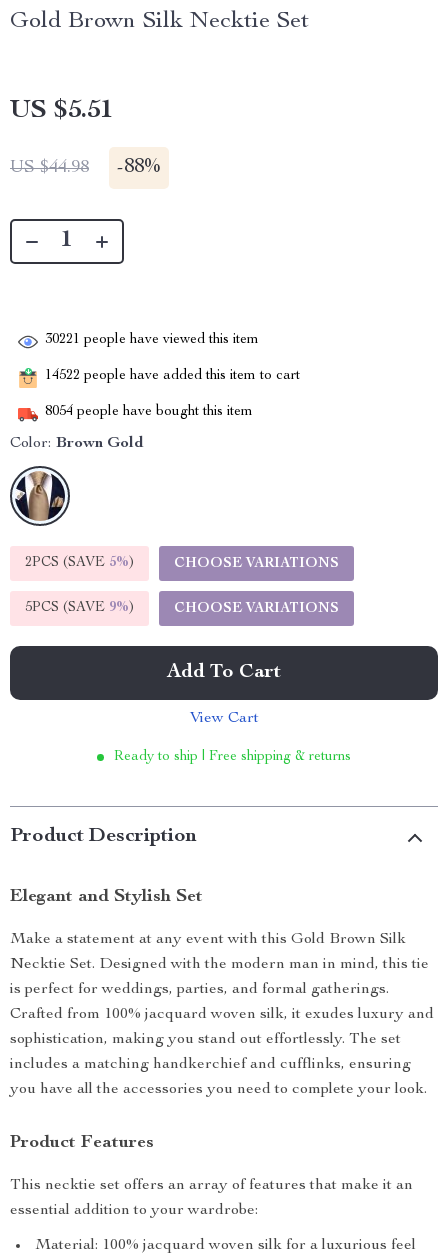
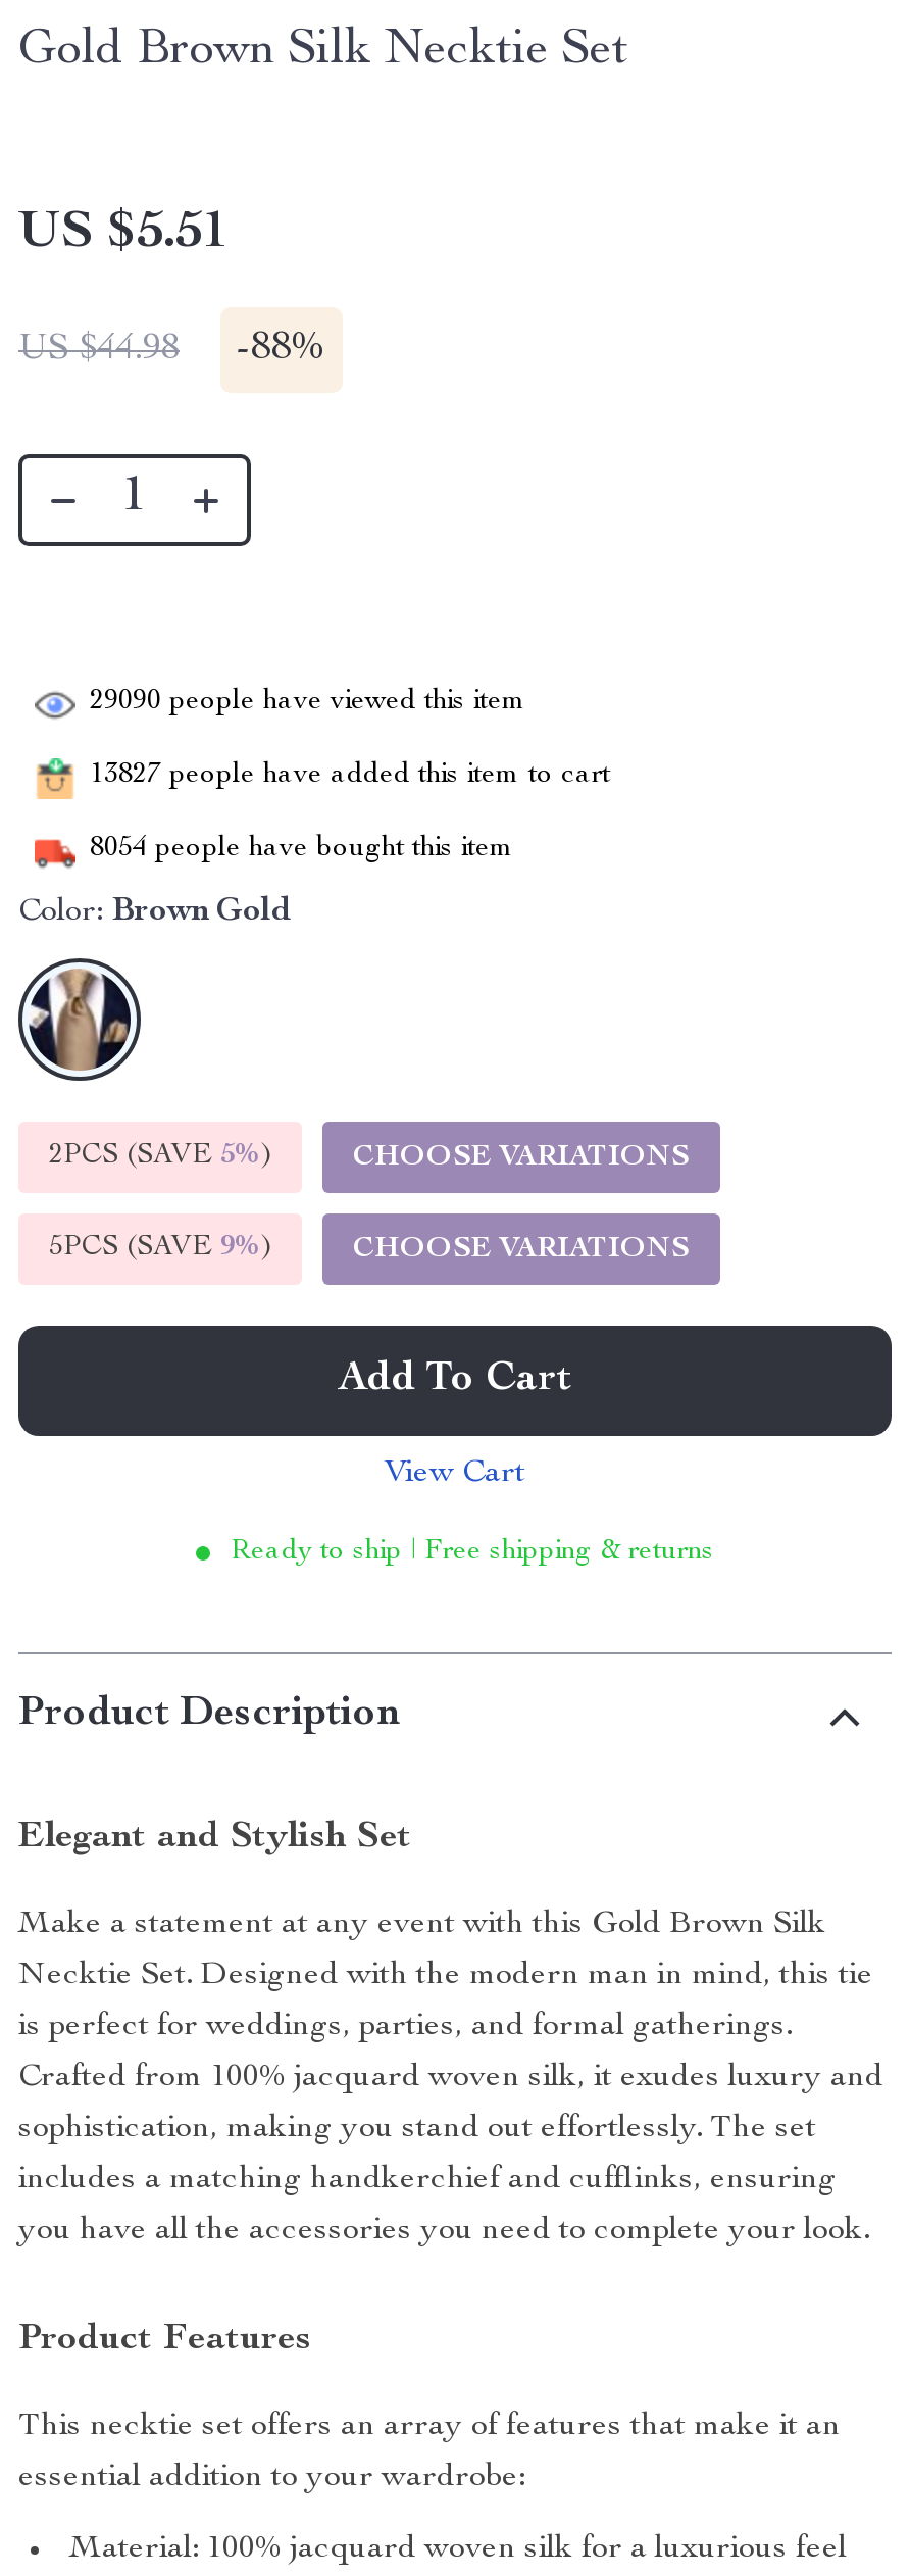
- 30221 people have viewed this item
+ 29090 people have viewed this item

- 14522 people have added this item to cart
+ 13827 people have added this item to cart
